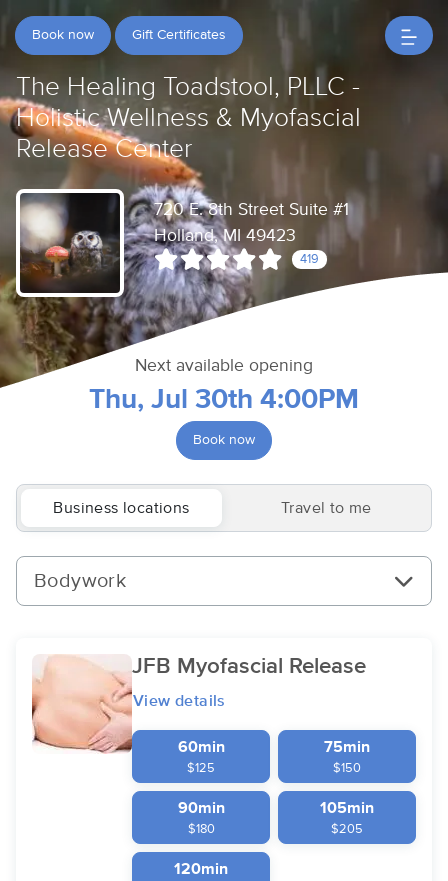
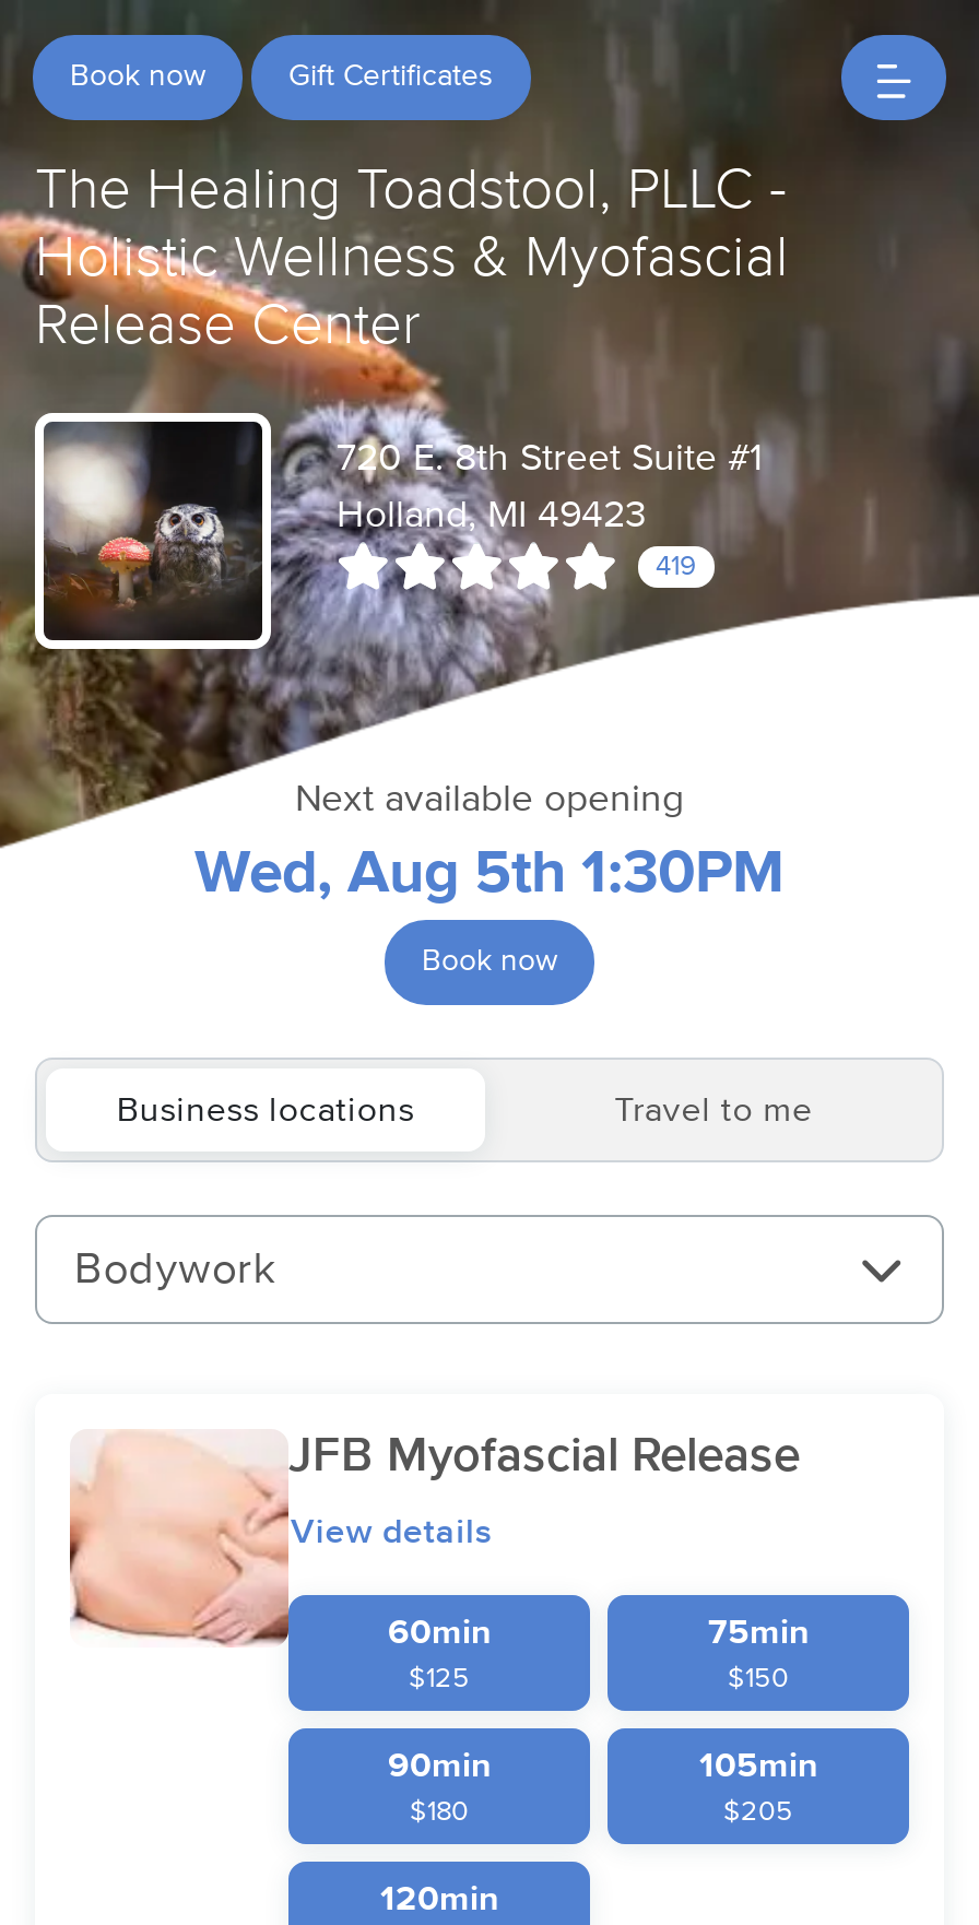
- Thu, Jul 30th 4:00PM
+ Wed, Aug 5th 1:30PM
